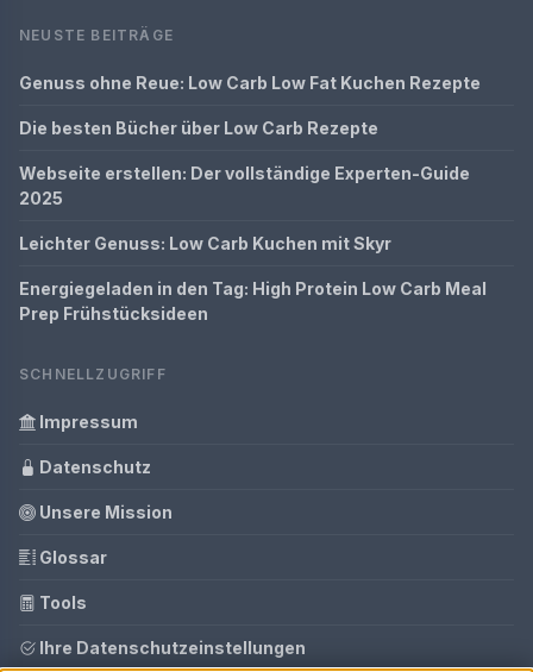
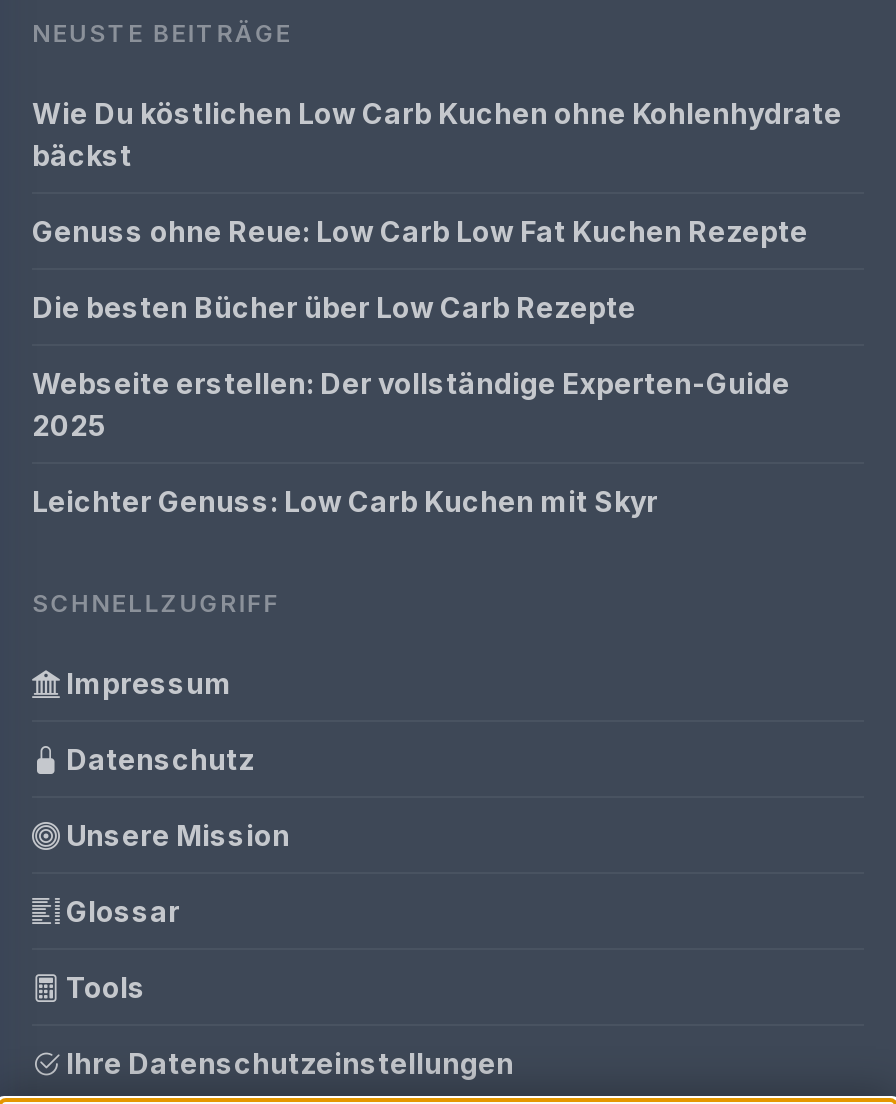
+ Wie Du köstlichen Low Carb Kuchen ohne Kohlenhydrate
+ bäckst

moved down: Genuss ohne Reue: Low Carb Low Fat Kuchen Rezepte | Die besten Bücher über Low Carb Rezepte | Webseite erstellen: Der vollständige Experten-Guide | 2025 | Leichter Genuss: Low Carb Kuchen mit Skyr

- Energiegeladen in den Tag: High Protein Low Carb Meal
- Prep Frühstücksideen
